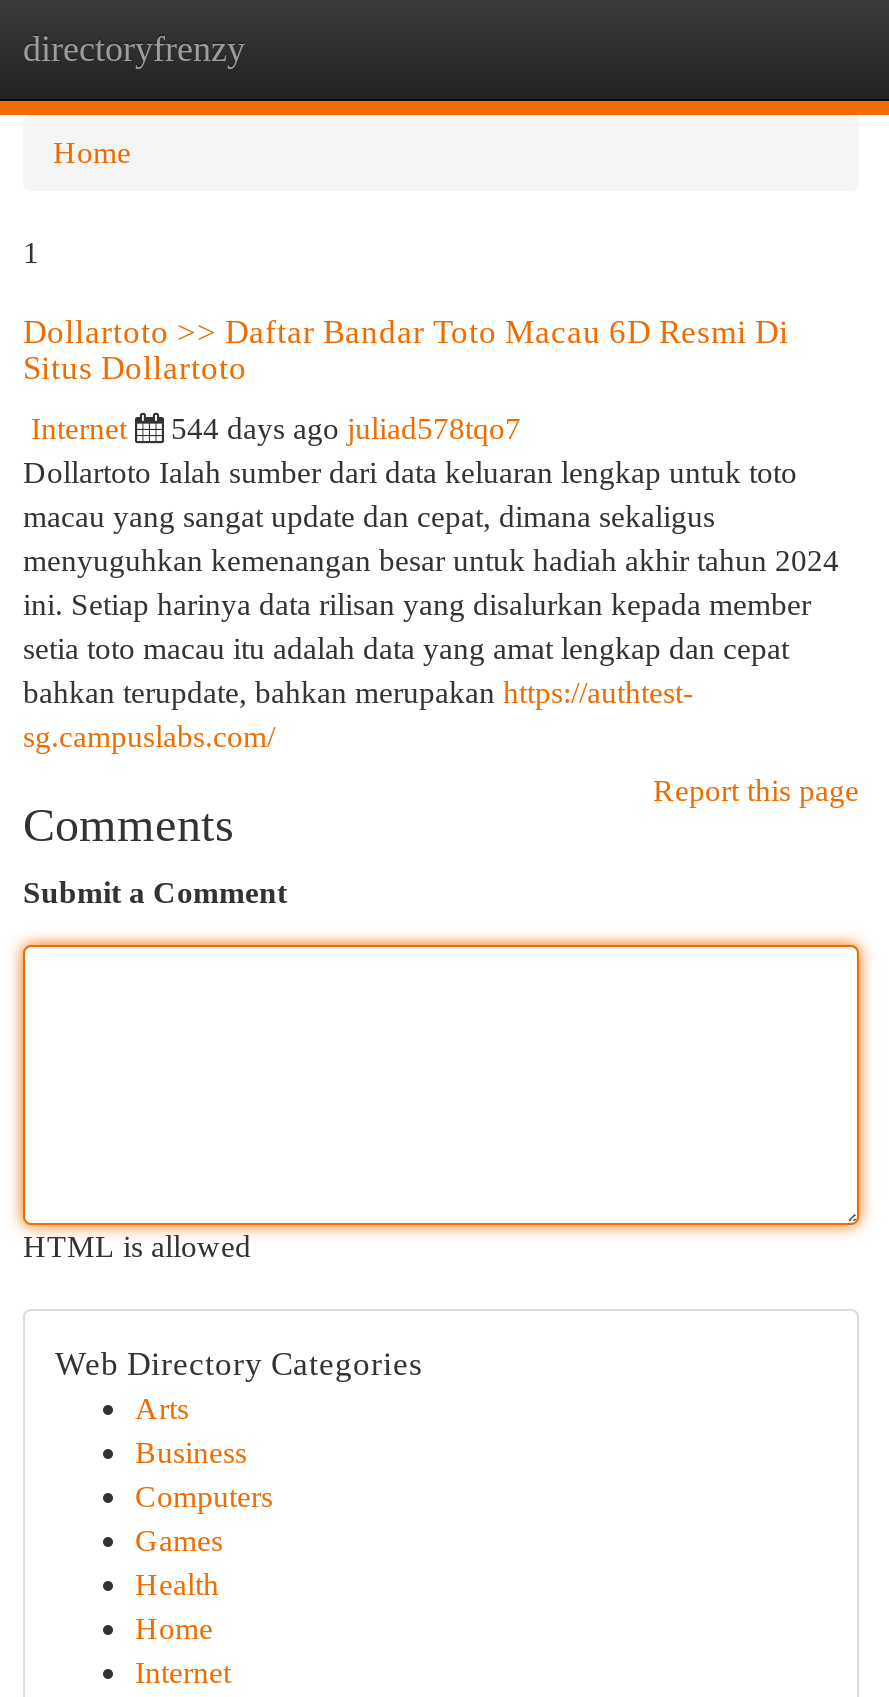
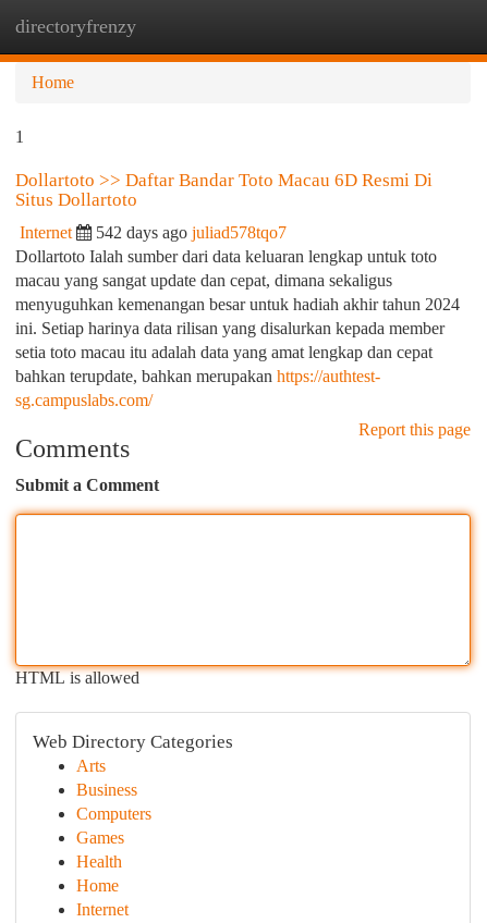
- 544 days ago juliad578tqo7
+ 542 days ago juliad578tqo7
